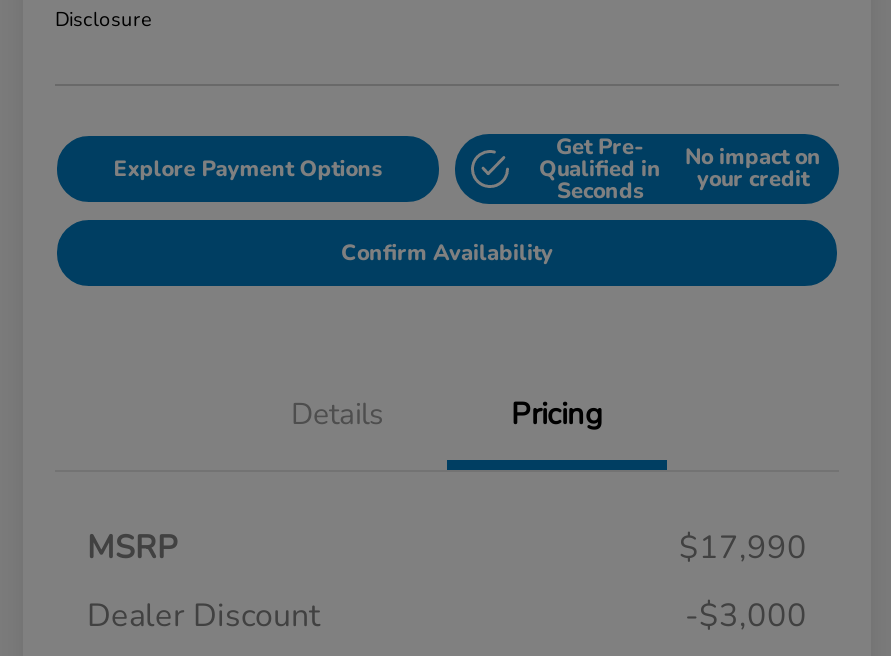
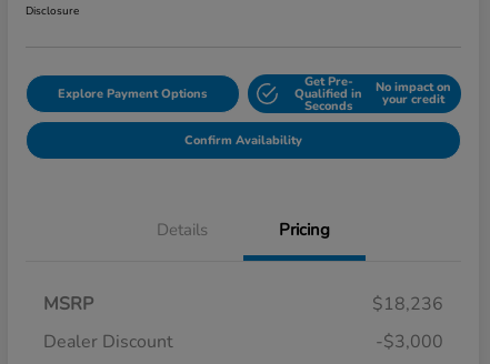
- $17,990
+ $18,236
